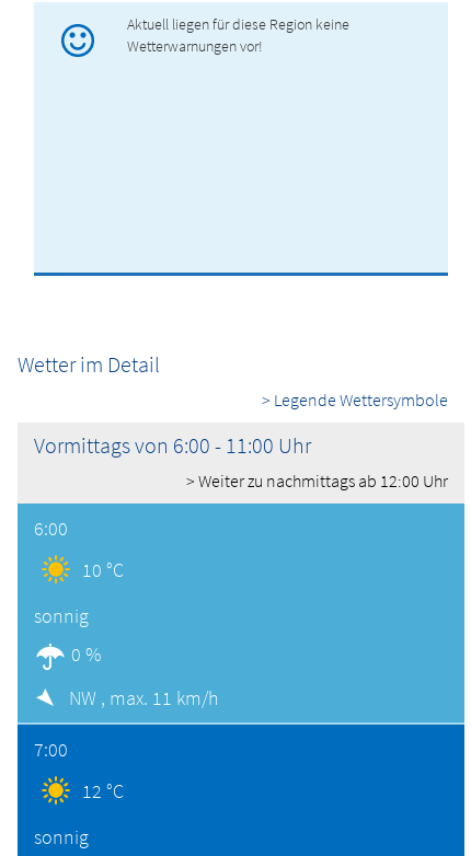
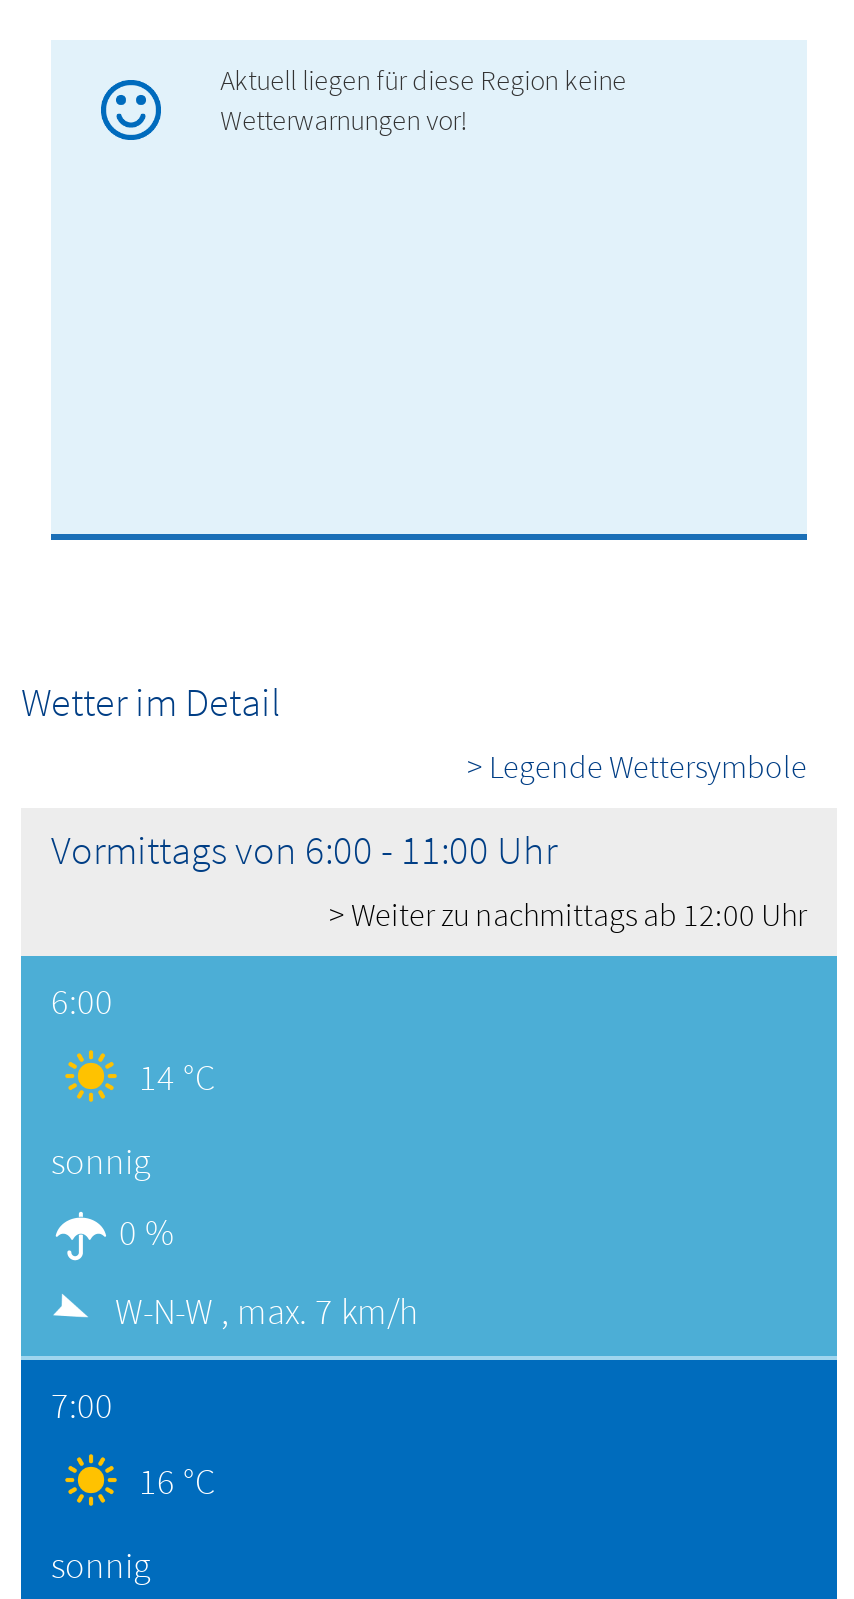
- 10 °C
+ 14 °C

- NW , max. 11 km/h
+ W-N-W , max. 7 km/h

- 12 °C
+ 16 °C
